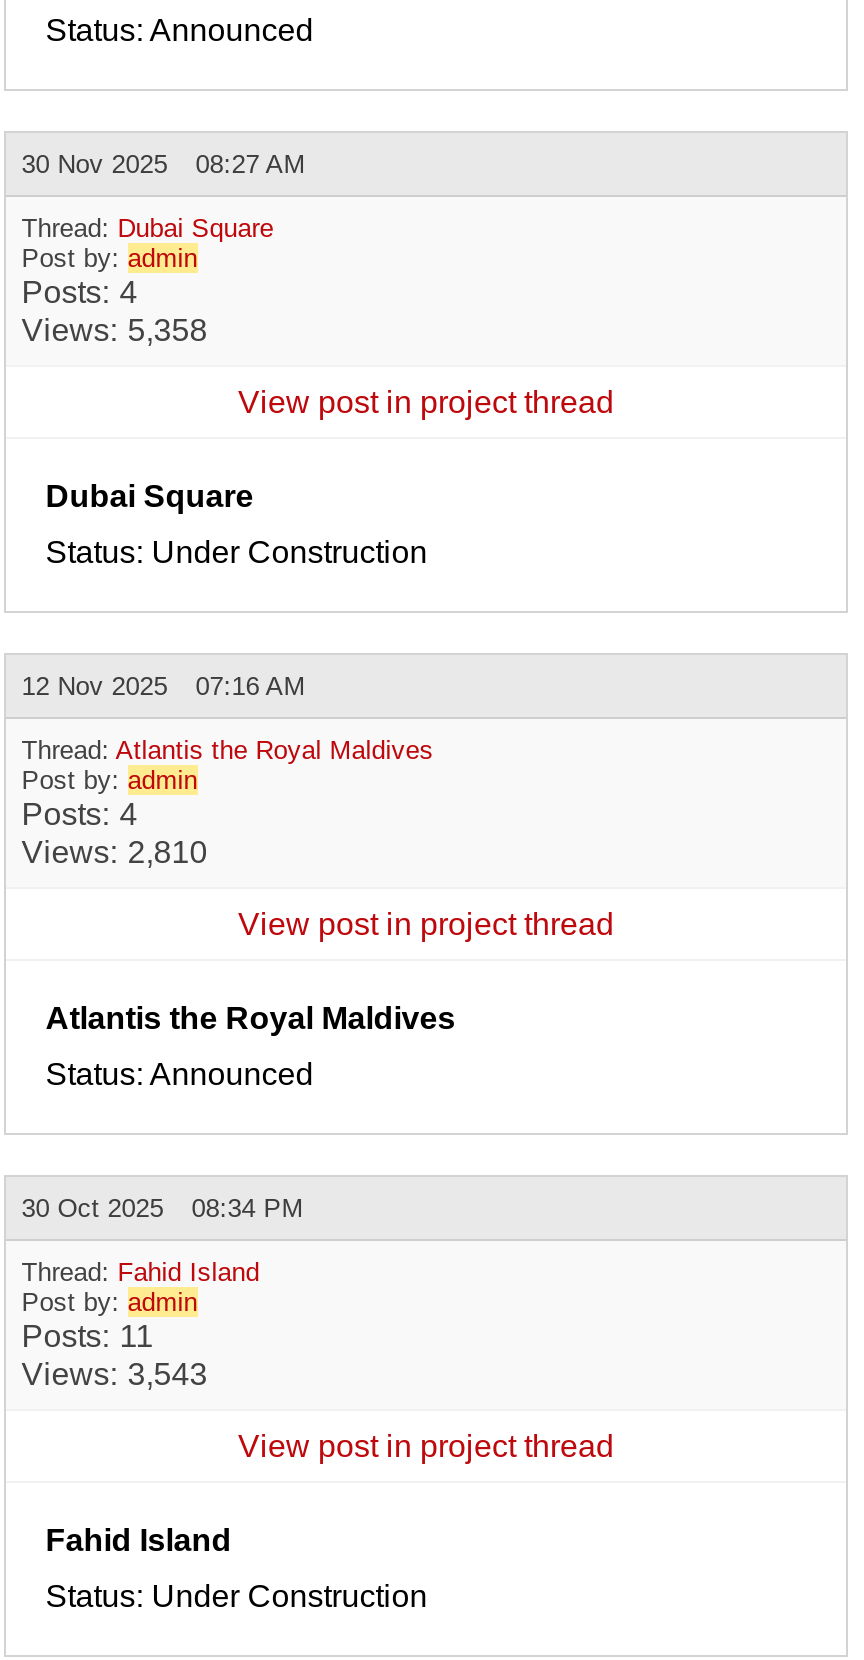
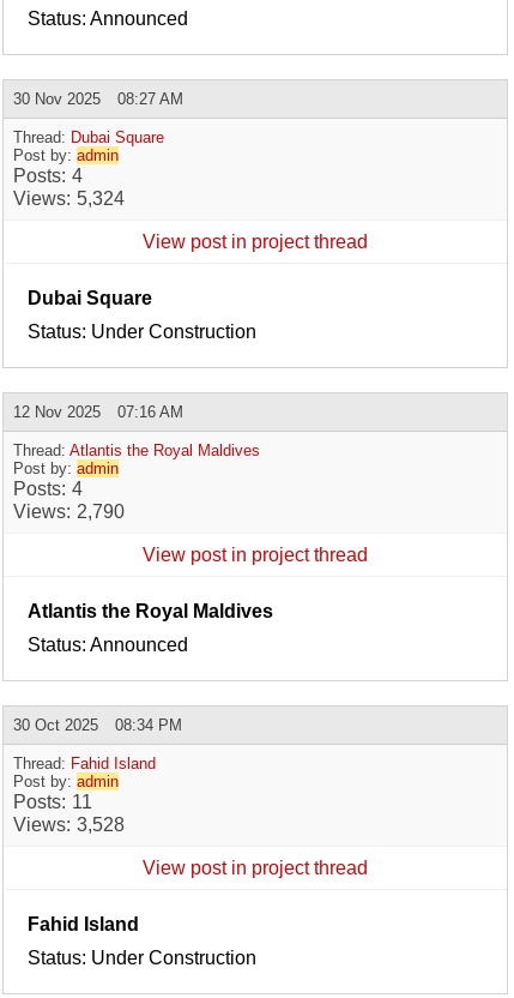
- Views 5,358
+ Views 5,324

- Views 2,810
+ Views 2,790

- Views 3,543
+ Views 3,528
